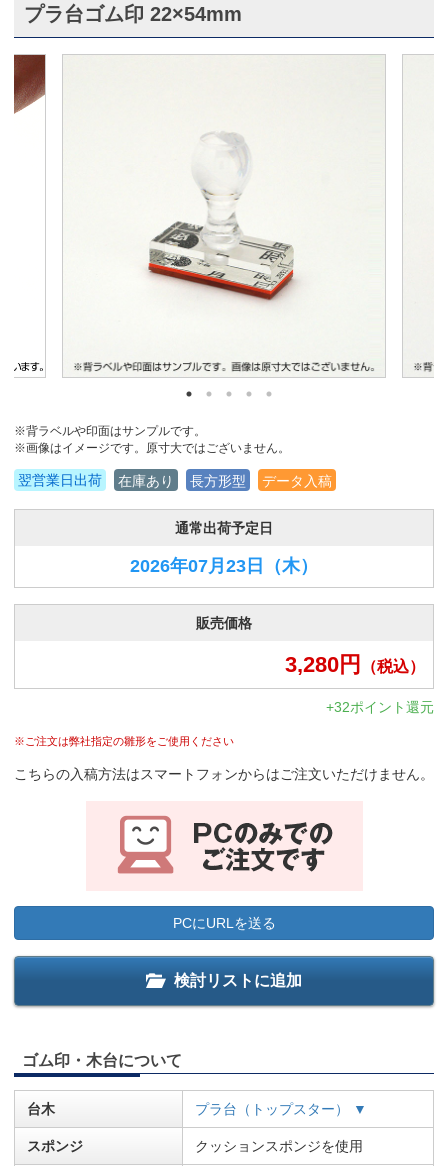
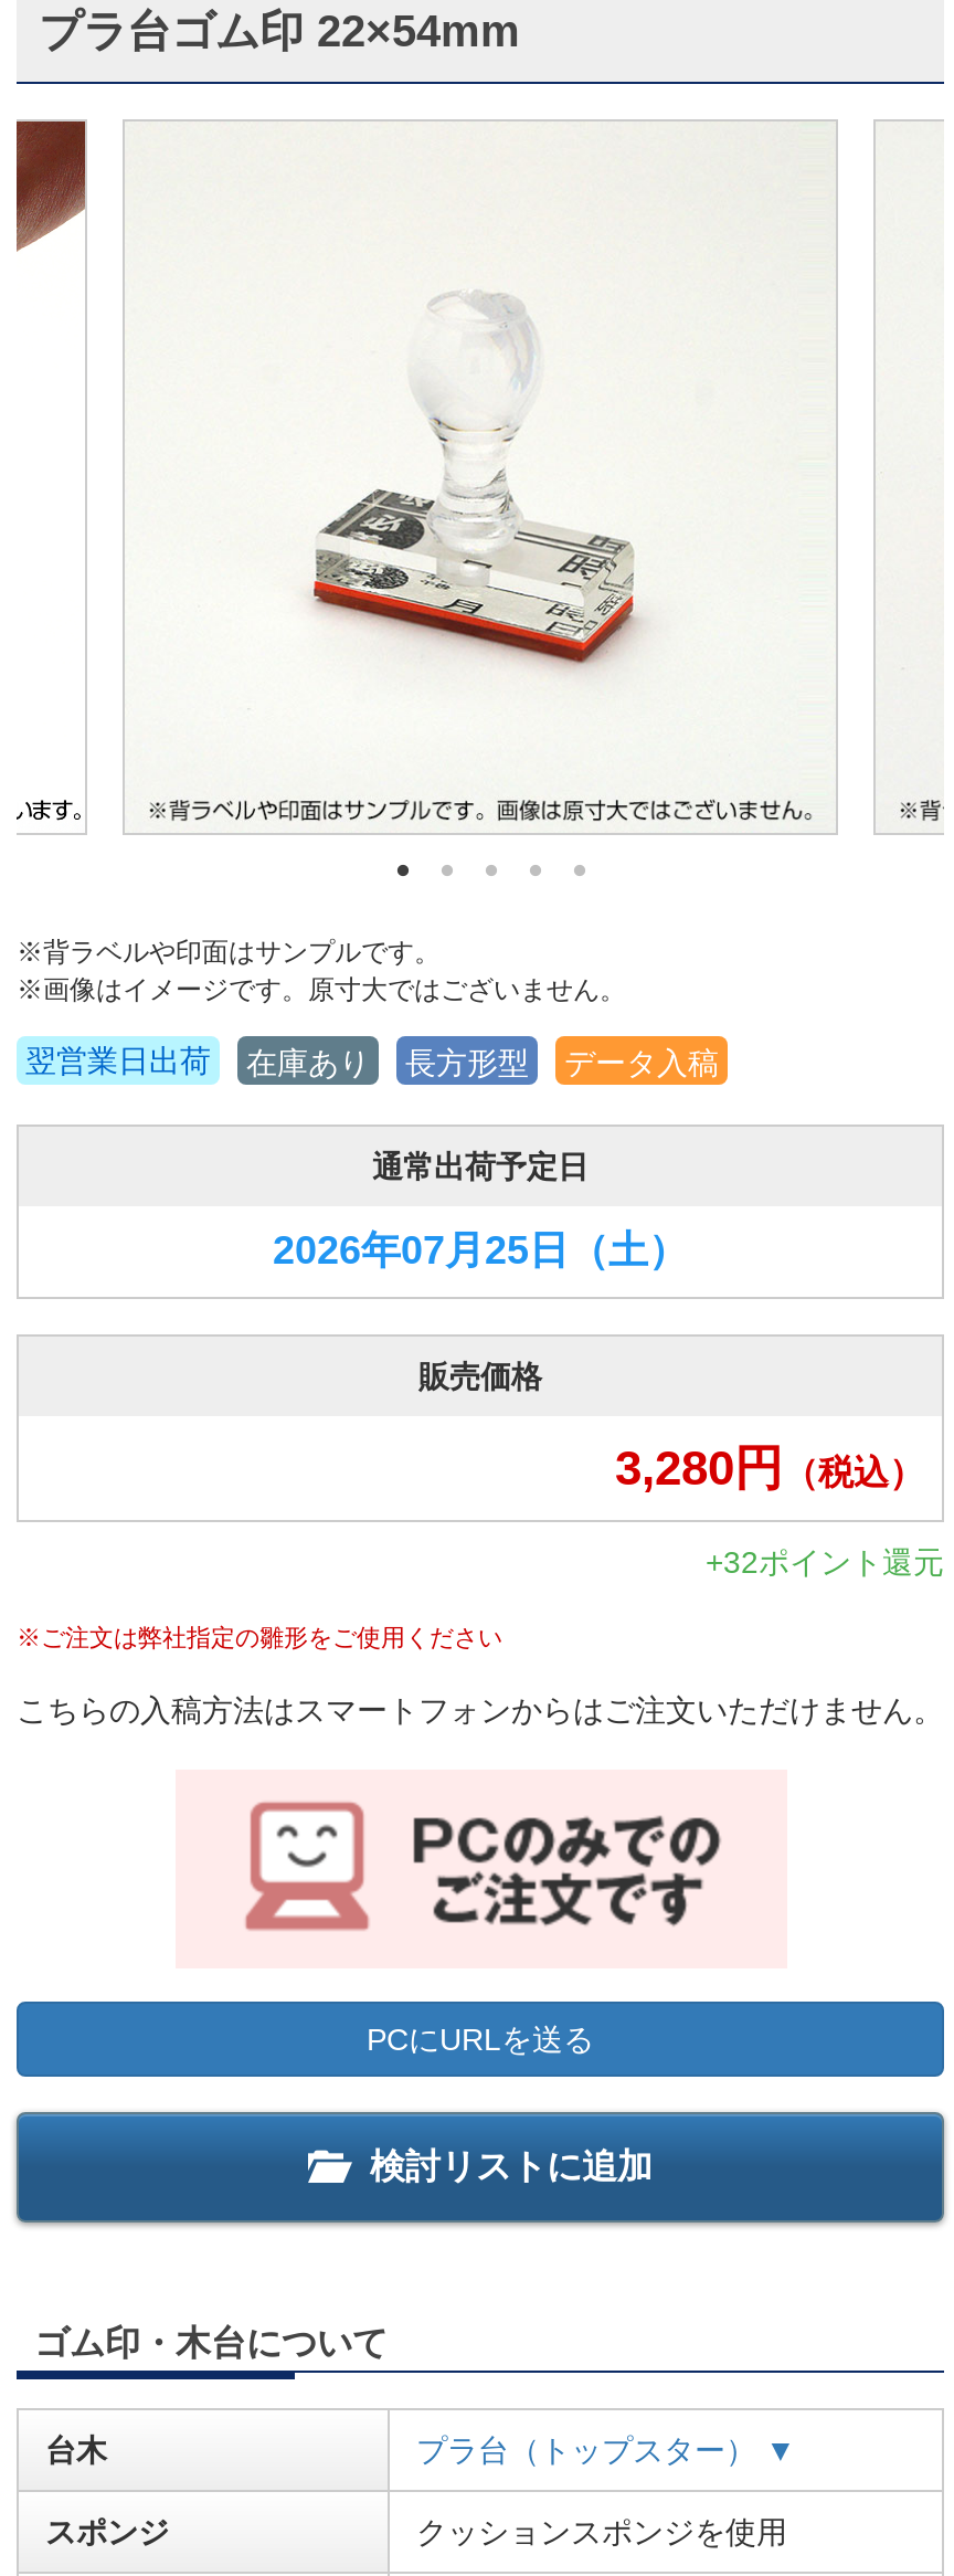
- 2026年07月23日（木）
+ 2026年07月25日（土）
